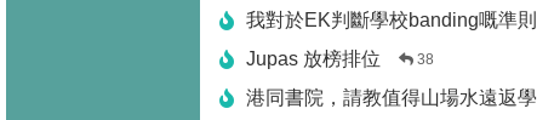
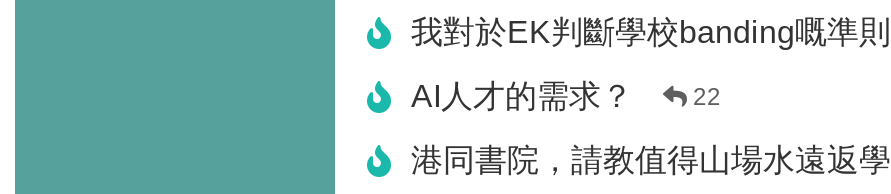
- Jupas 放榜排位
- 38
+ AI人才的需求？
+ 22
